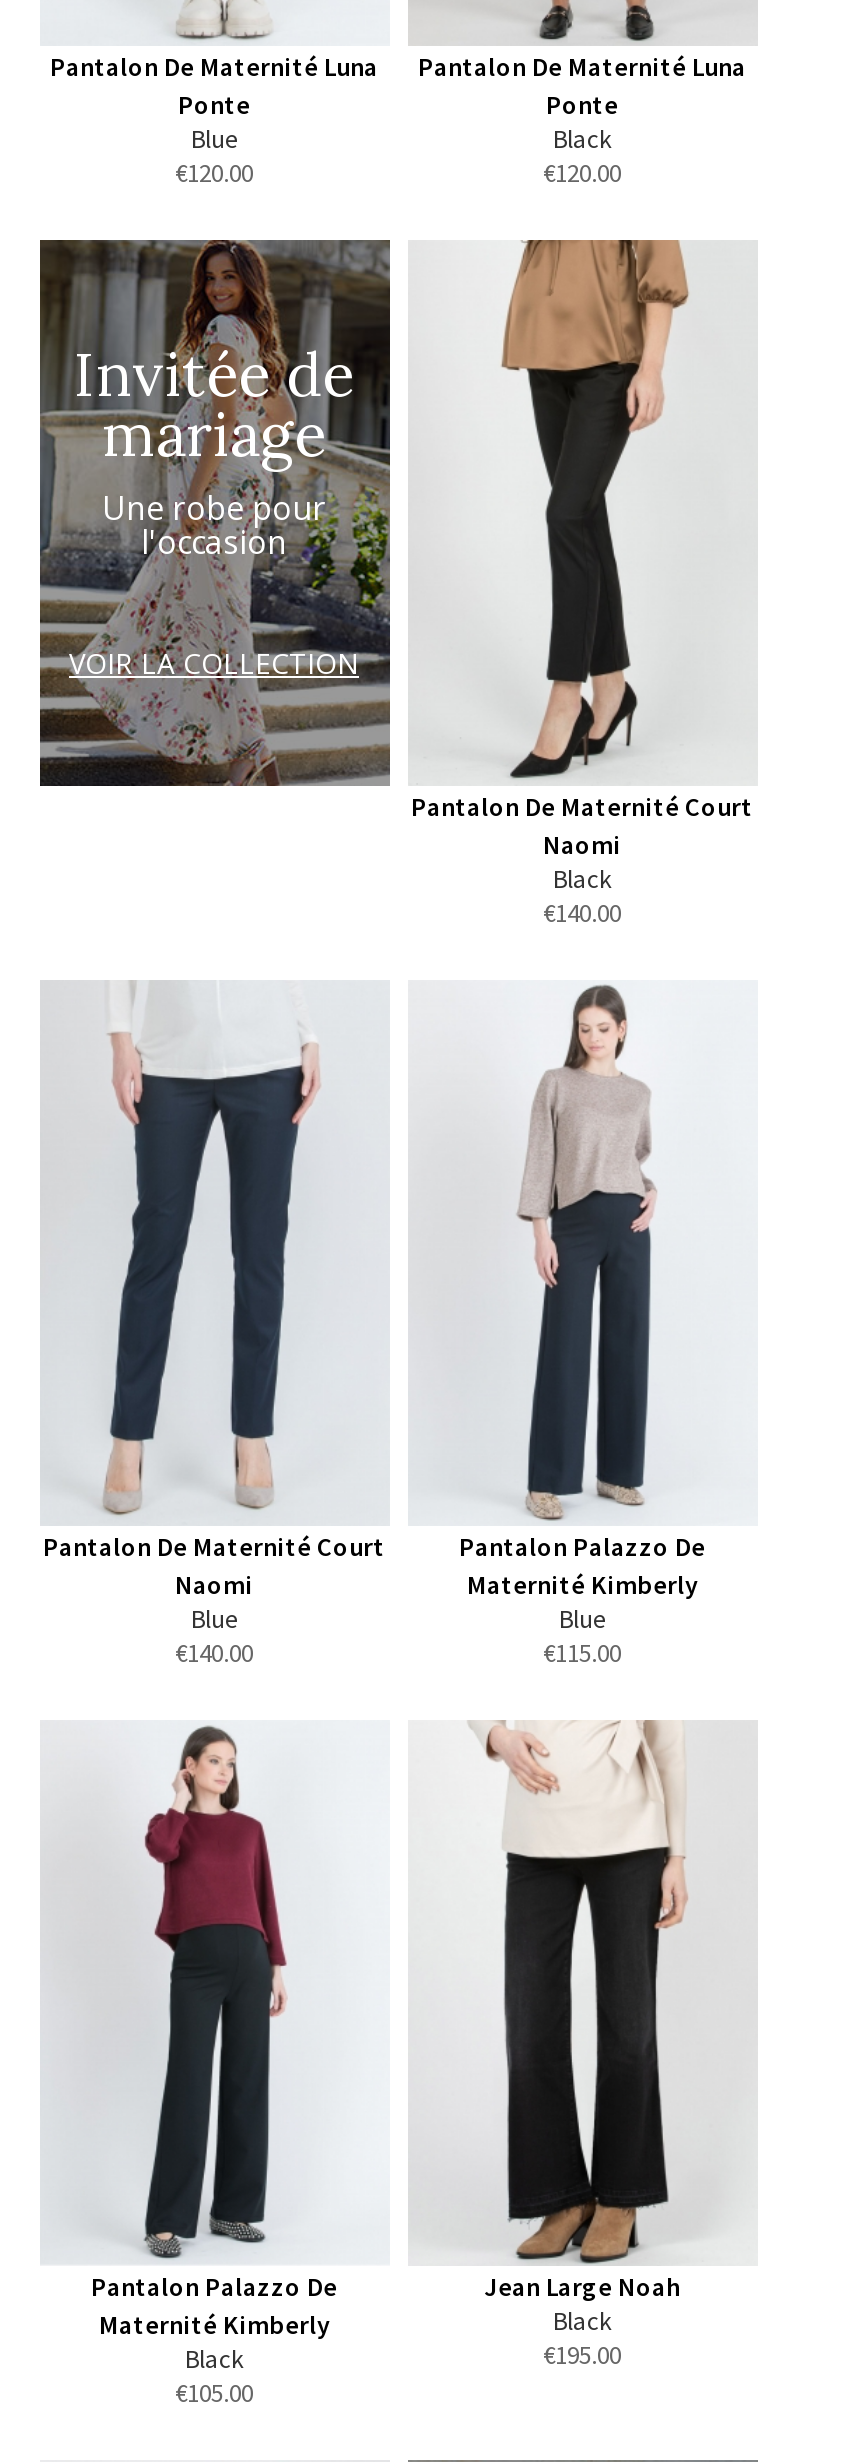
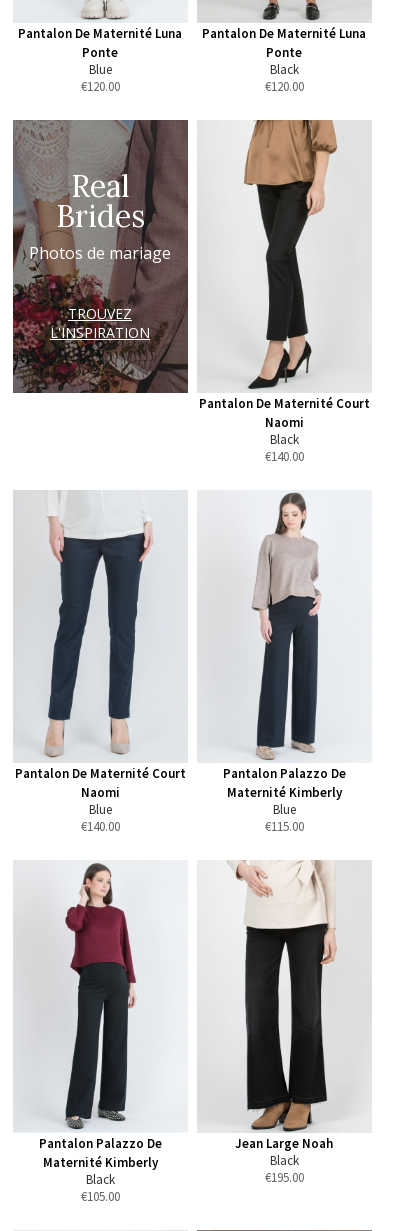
- [image]
- Invitée de
- mariage
- Une robe pour
- l'occasion
+ [image]
+ Real
+ Brides
+ Photos de mariage

- VOIR LA COLLECTION
+ TROUVEZ
+ L'INSPIRATION

- [image]
+ [image]
